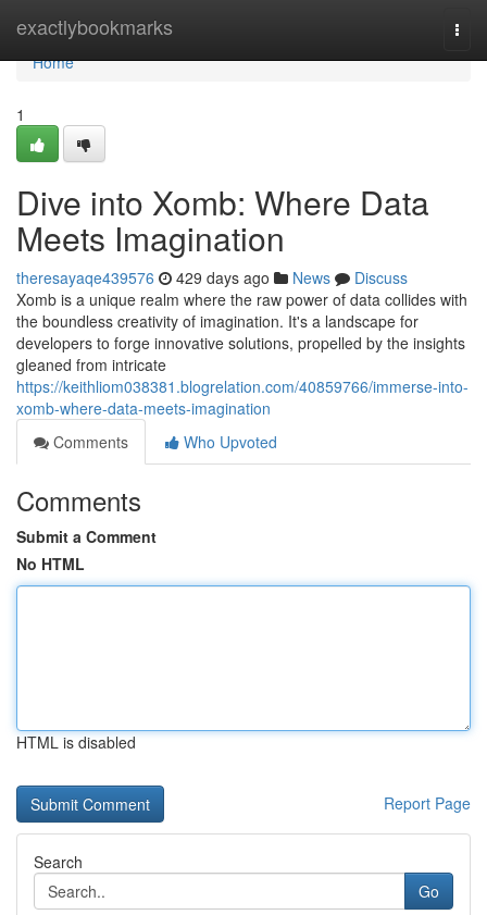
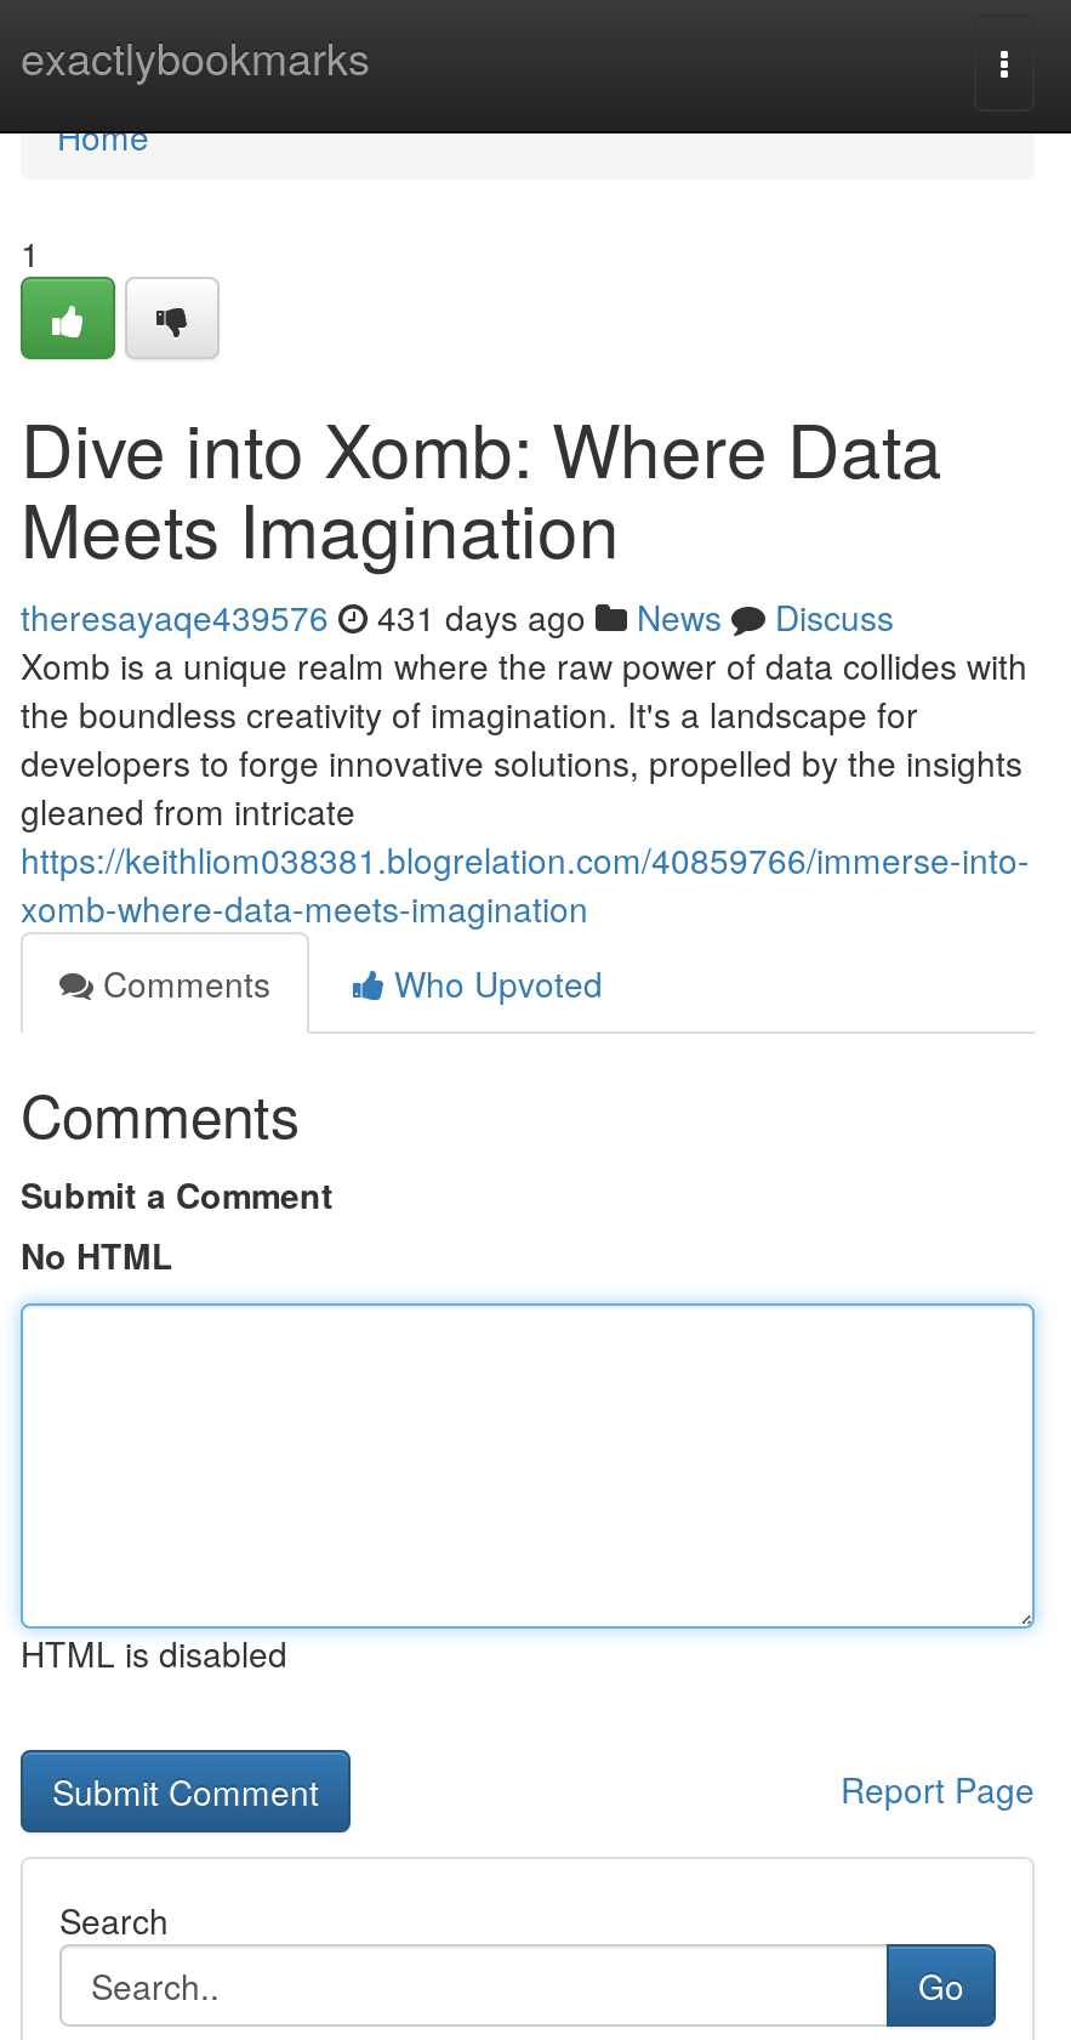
- theresayaqe439576 429 days ago News Discuss
+ theresayaqe439576 431 days ago News Discuss
